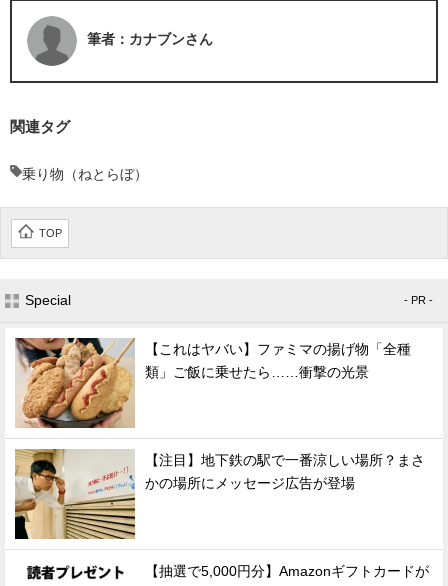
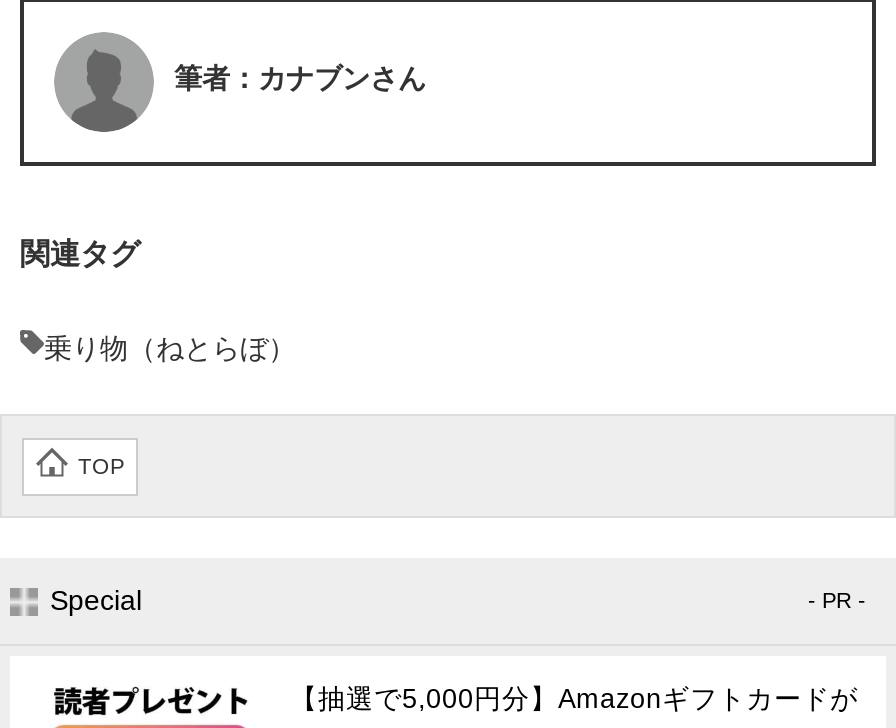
- [image]
- 【これはヤバい】ファミマの揚げ物「全種
- 類」ご飯に乗せたら……衝撃の光景

- [image]
- 【注目】地下鉄の駅で一番涼しい場所？まさ
- かの場所にメッセージ広告が登場
